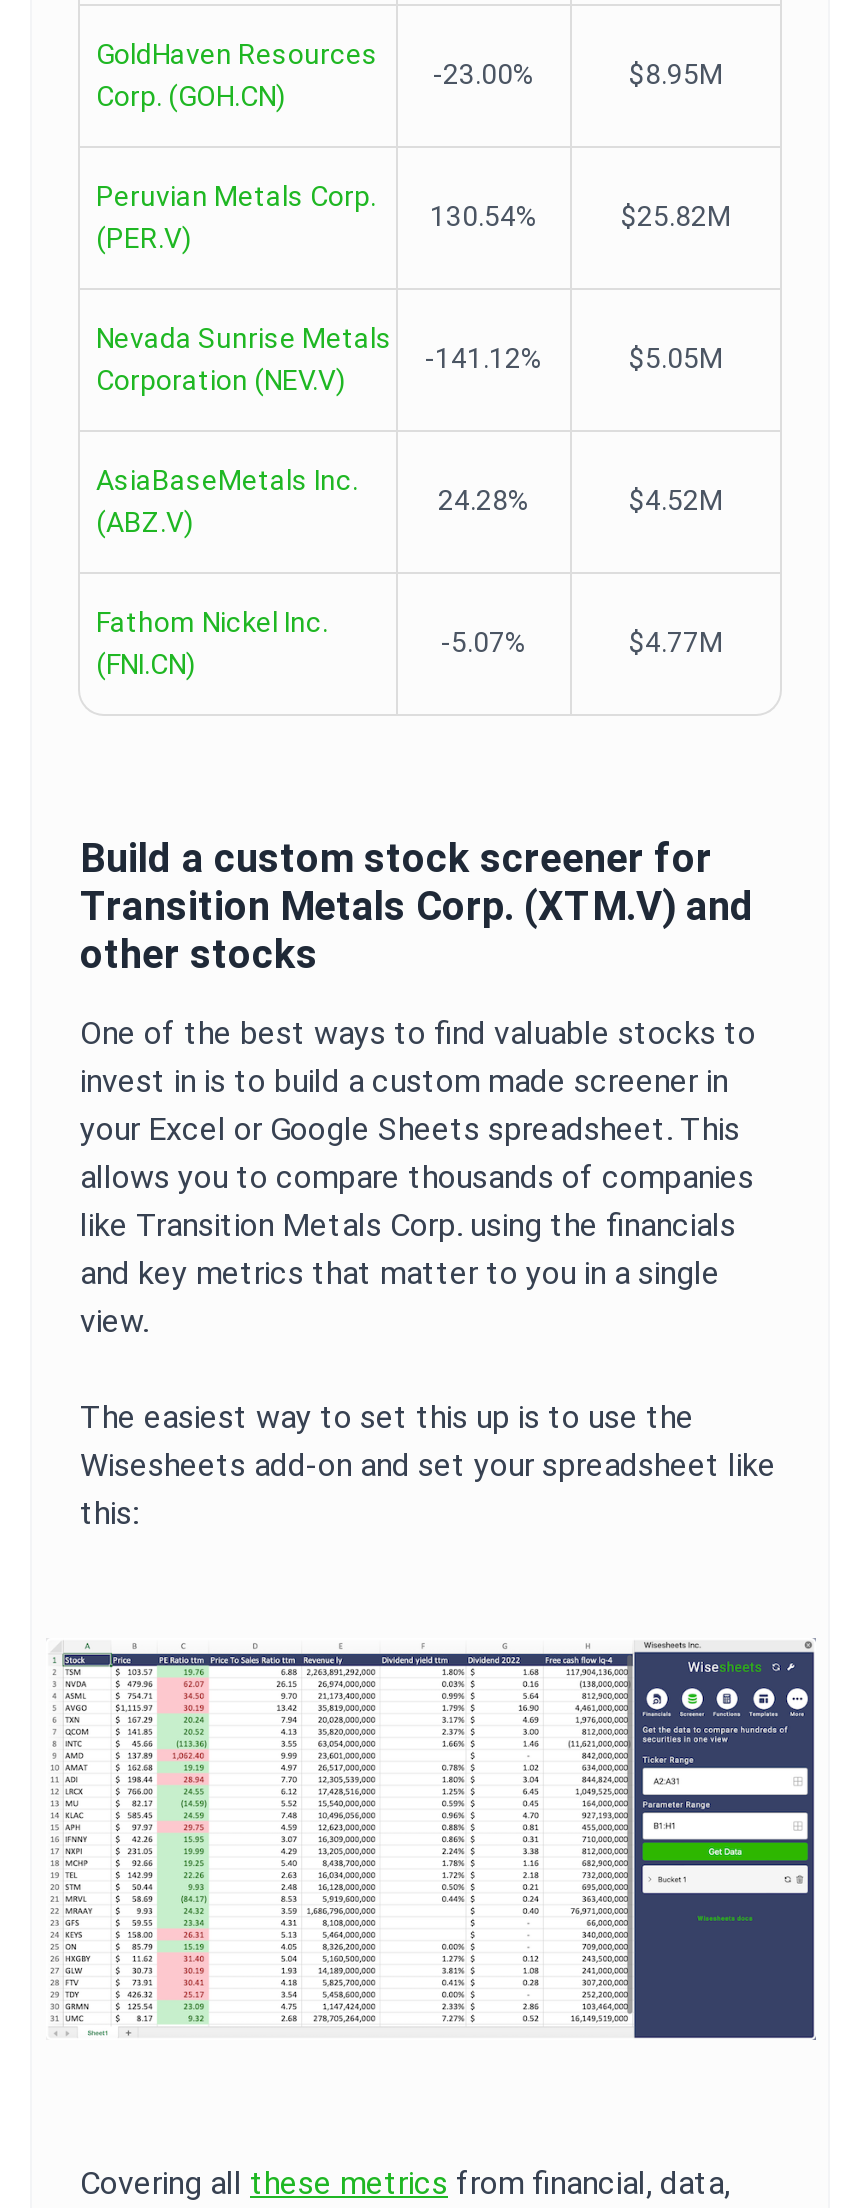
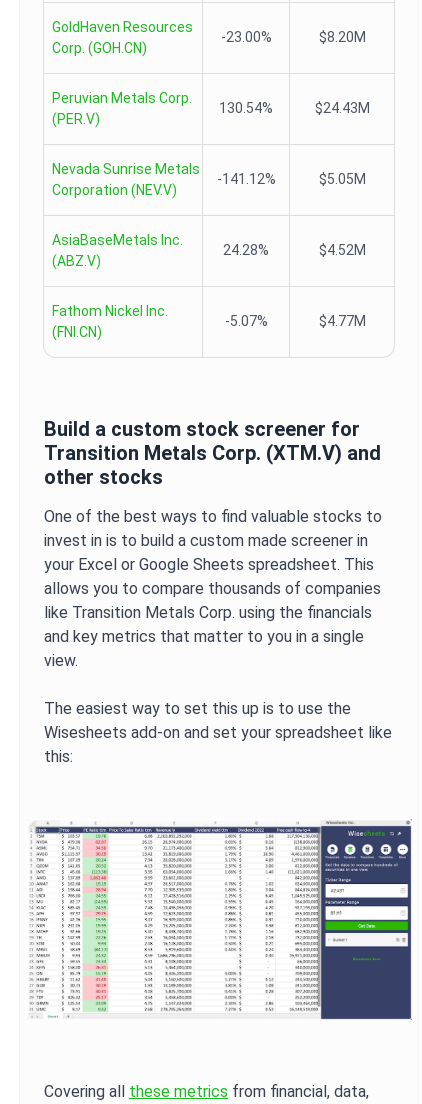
- $8.95M
+ $8.20M

- $25.82M
+ $24.43M
